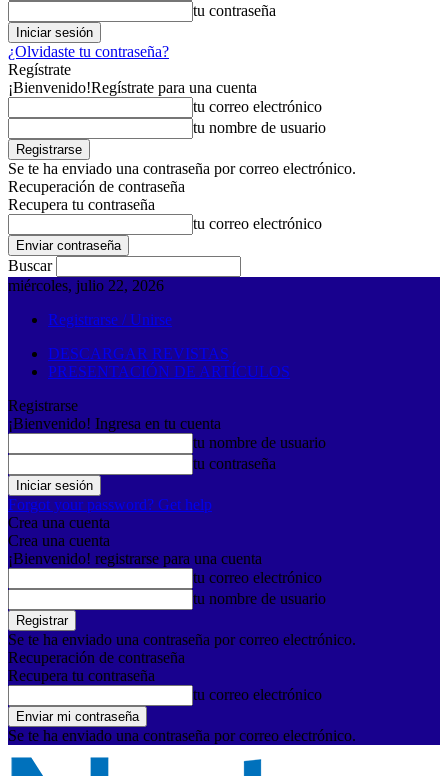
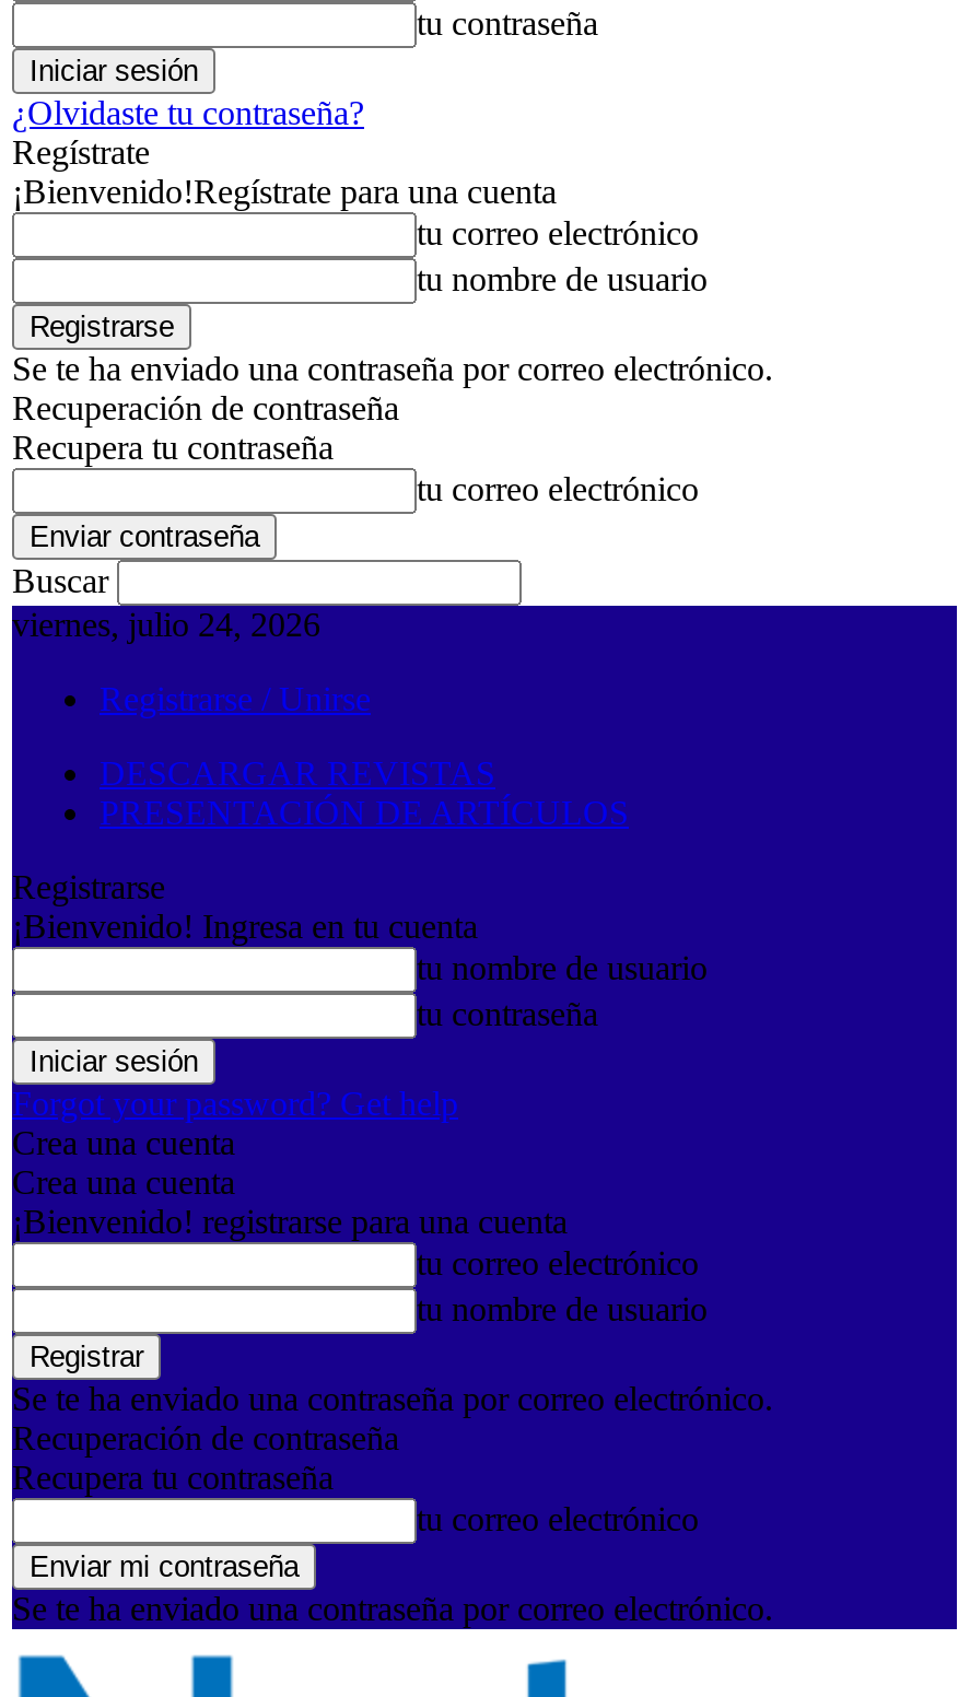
- miércoles, julio 22, 2026
+ viernes, julio 24, 2026
